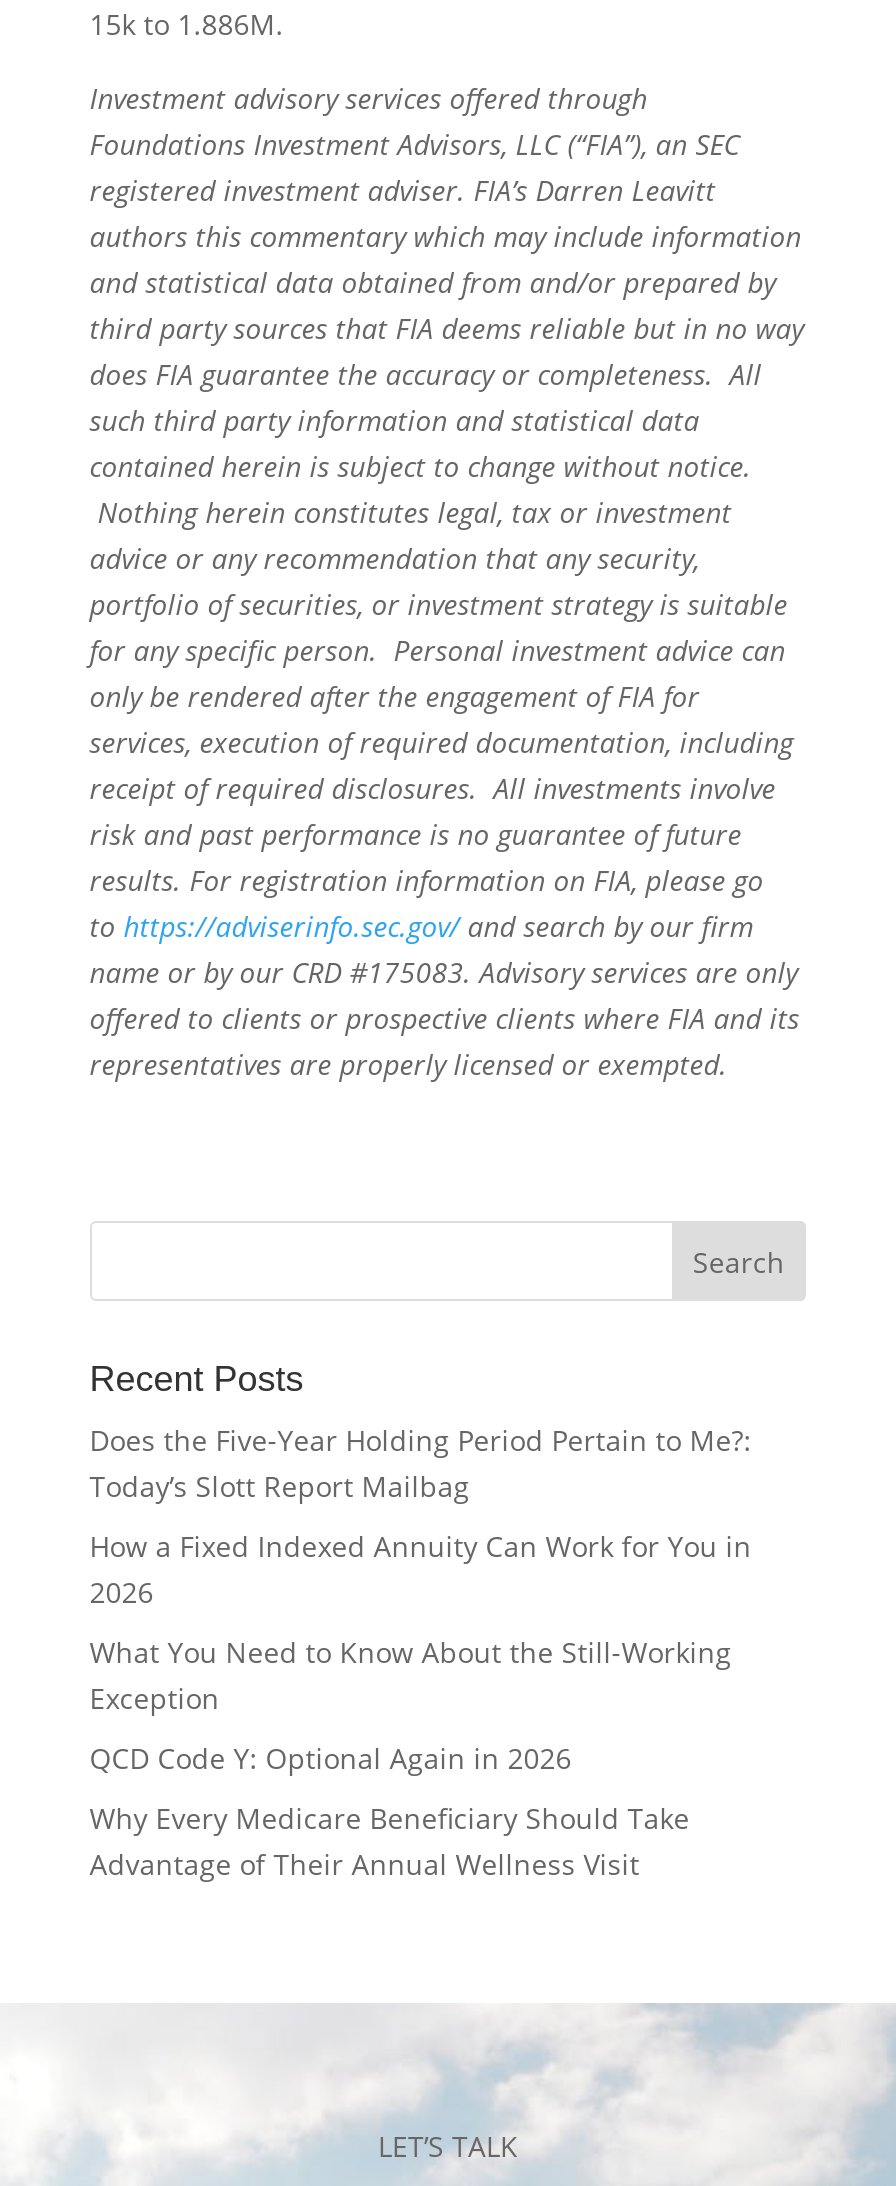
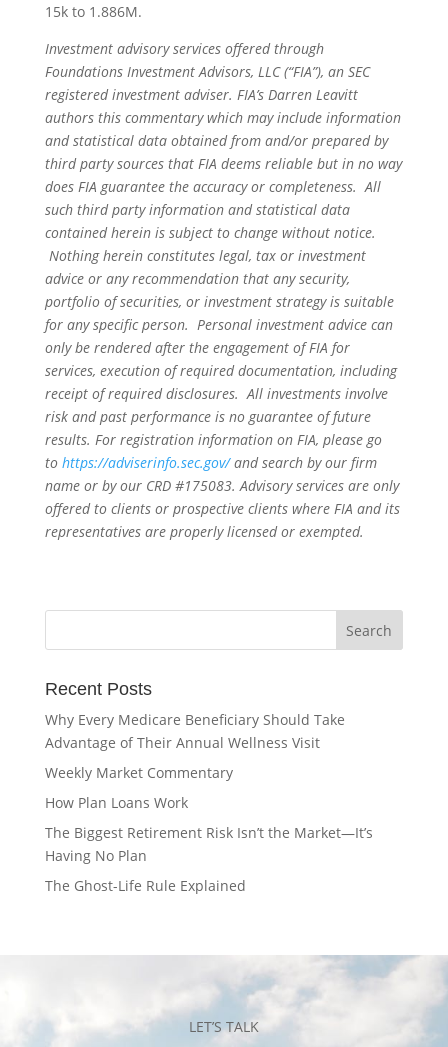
- Does the Five-Year Holding Period Pertain to Me?:
- Today’s Slott Report Mailbag
- How a Fixed Indexed Annuity Can Work for You in
- 2026
- What You Need to Know About the Still-Working
- Exception
- QCD Code Y: Optional Again in 2026

moved up: Why Every Medicare Beneficiary Should Take | Advantage of Their Annual Wellness Visit

+ Weekly Market Commentary
+ How Plan Loans Work
+ The Biggest Retirement Risk Isn’t the Market—It’s
+ Having No Plan
+ The Ghost-Life Rule Explained
